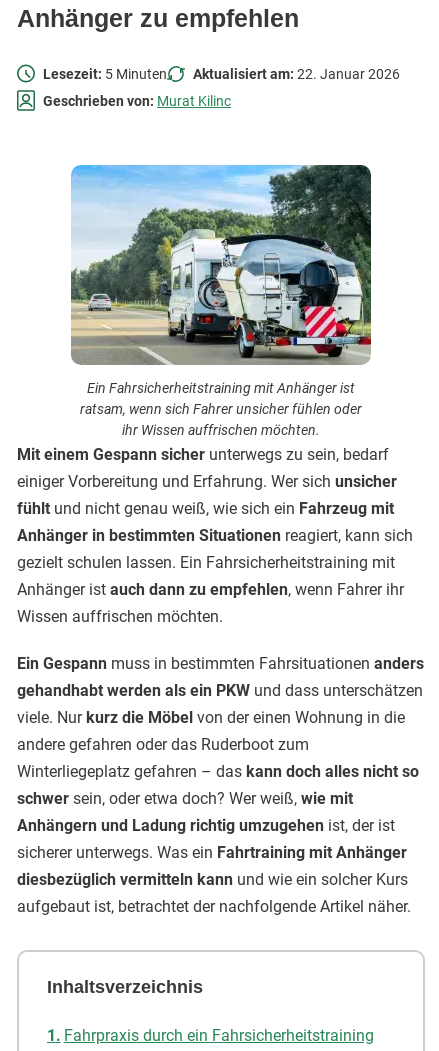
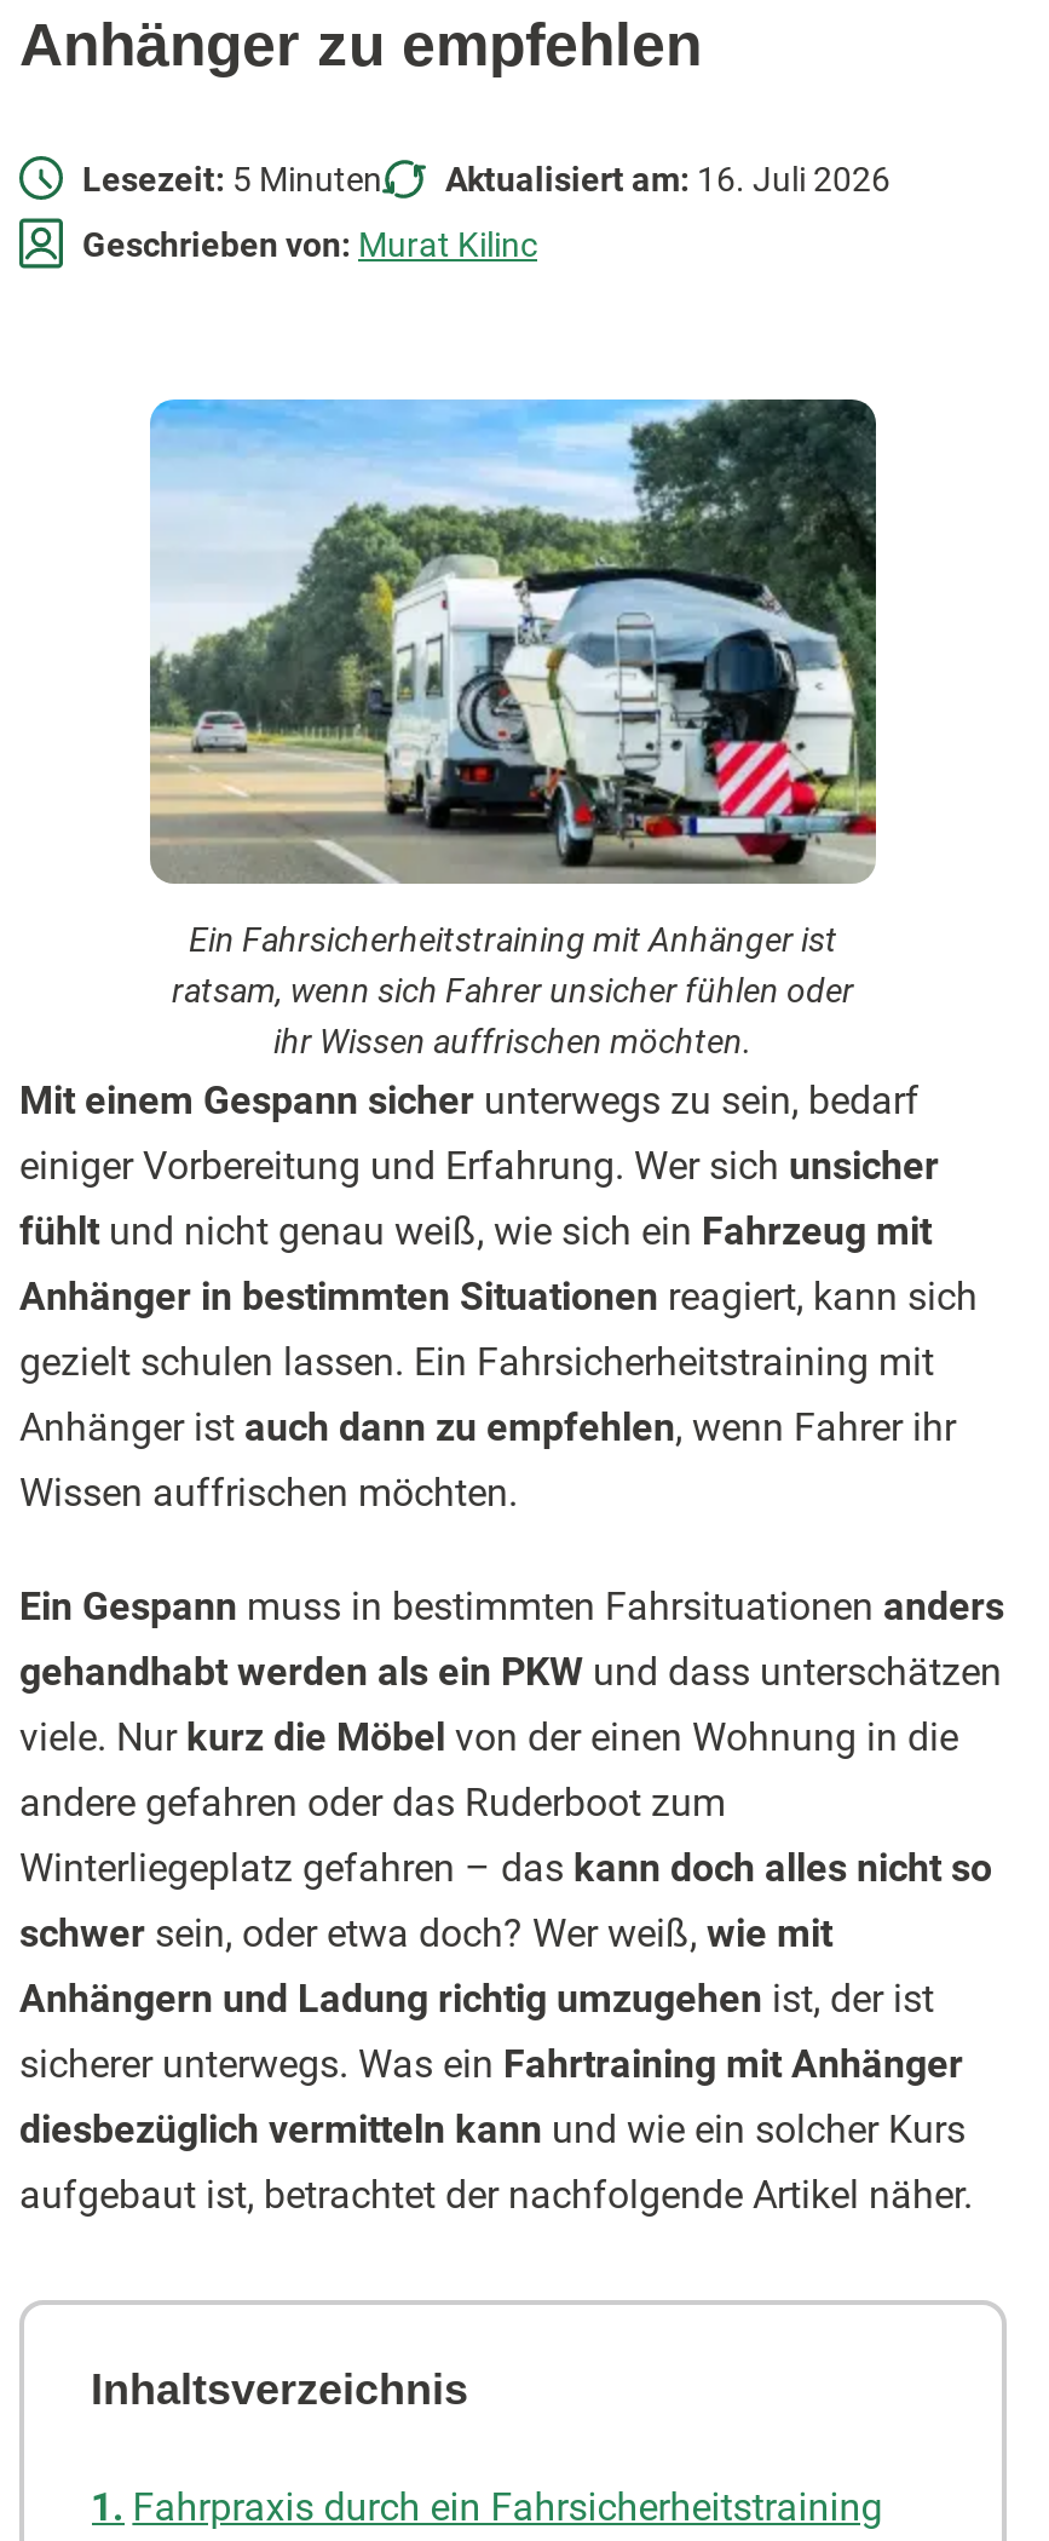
- Aktualisiert am: 22. Januar 2026
+ Aktualisiert am: 16. Juli 2026
